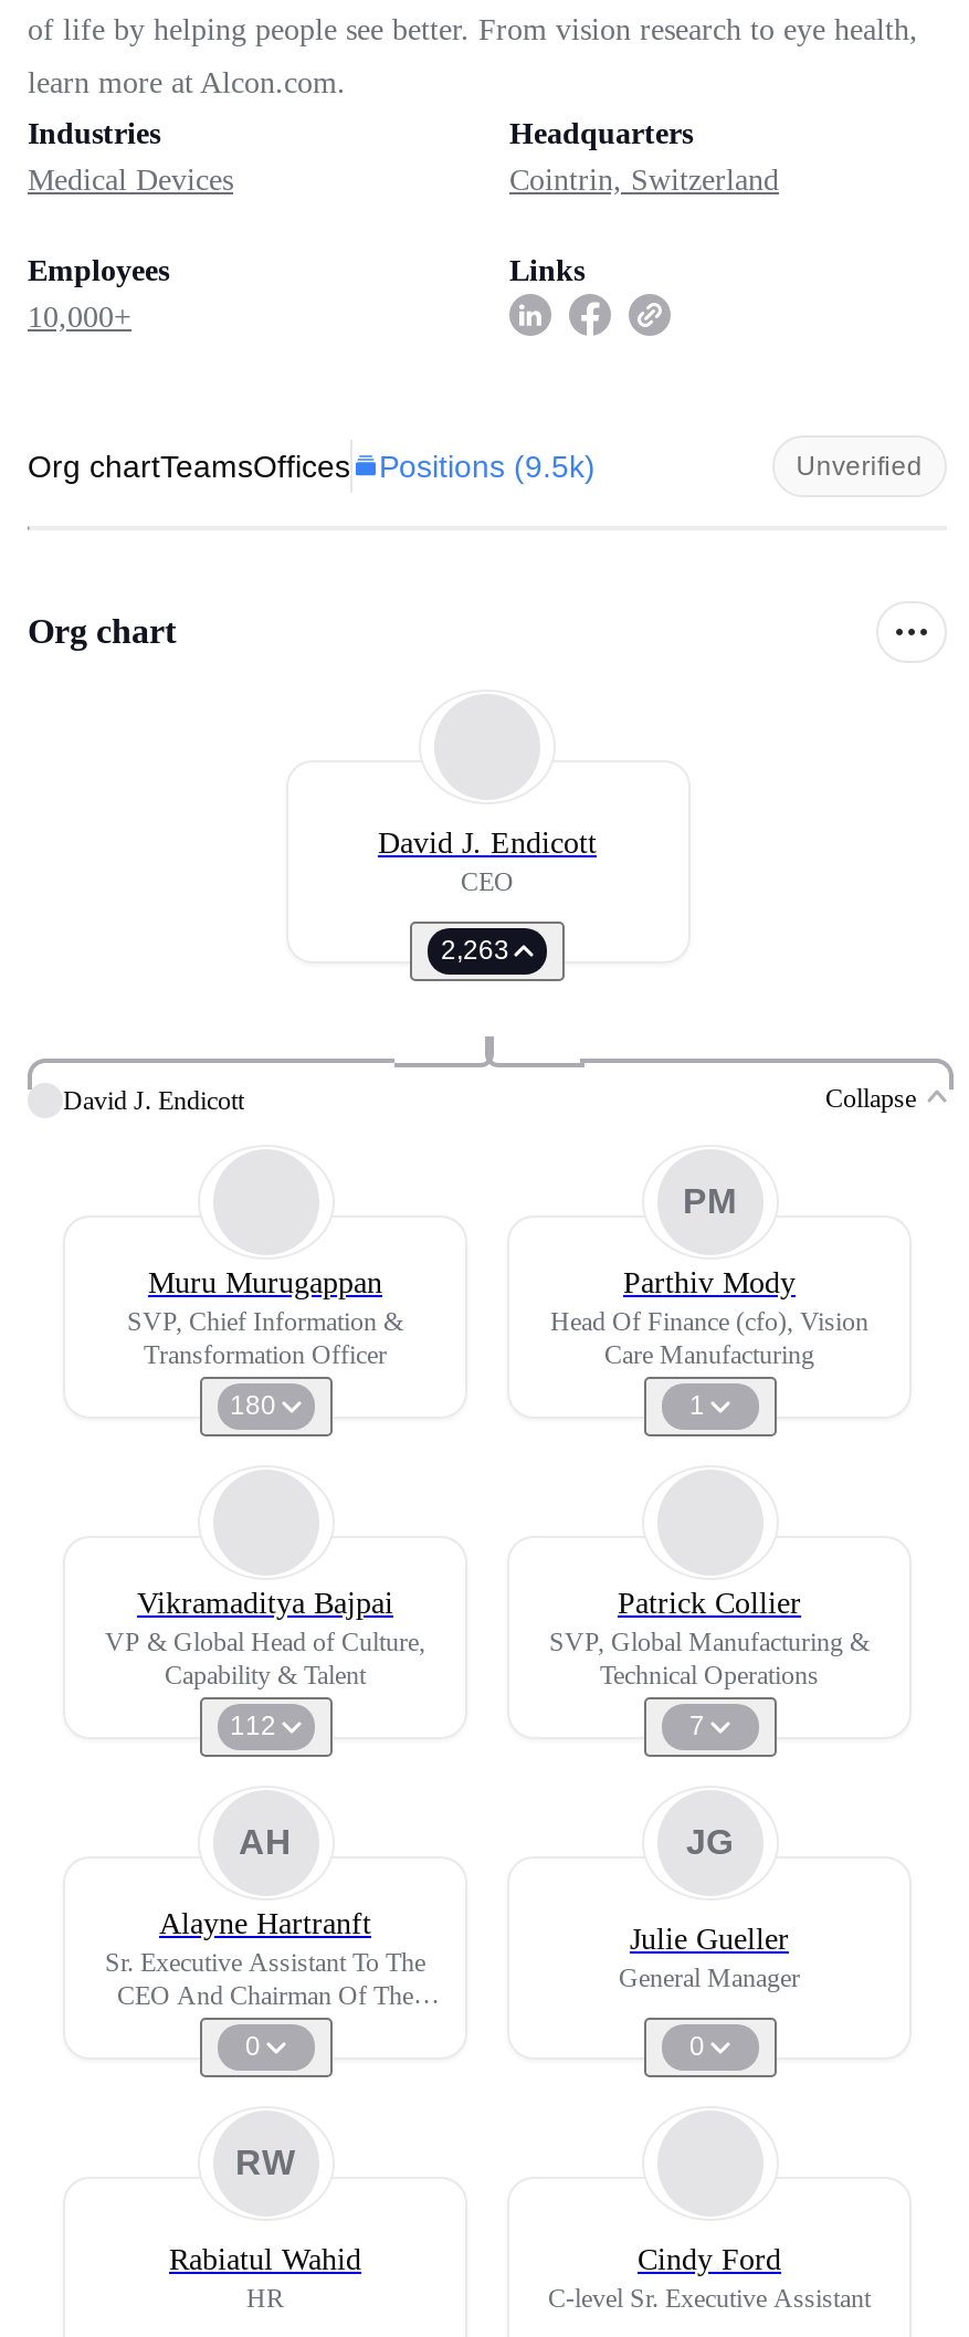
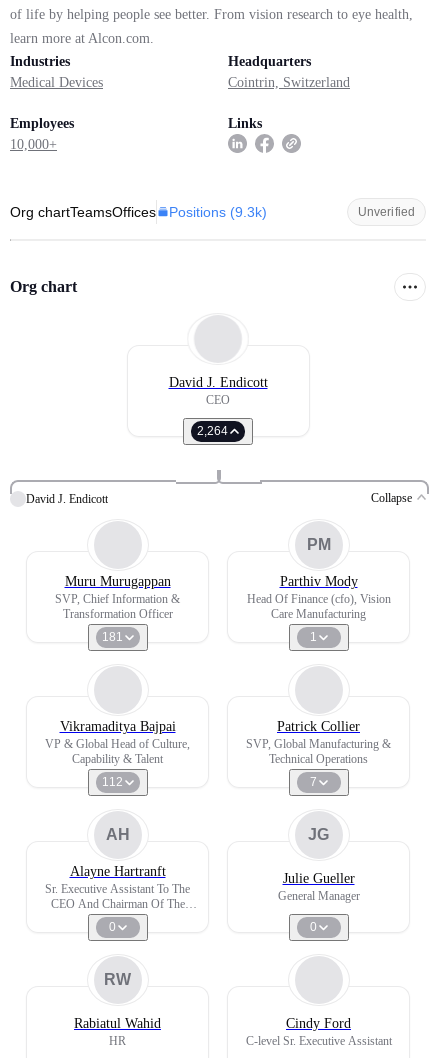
- Org chartTeamsOffices Positions (9.5k)
+ Org chartTeamsOffices Positions (9.3k)

- 2,263
+ 2,264

- 180
+ 181
